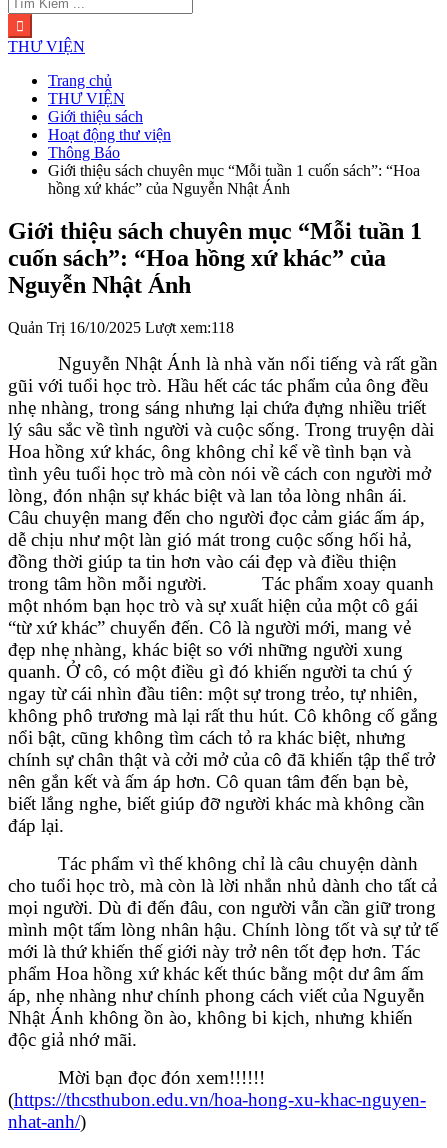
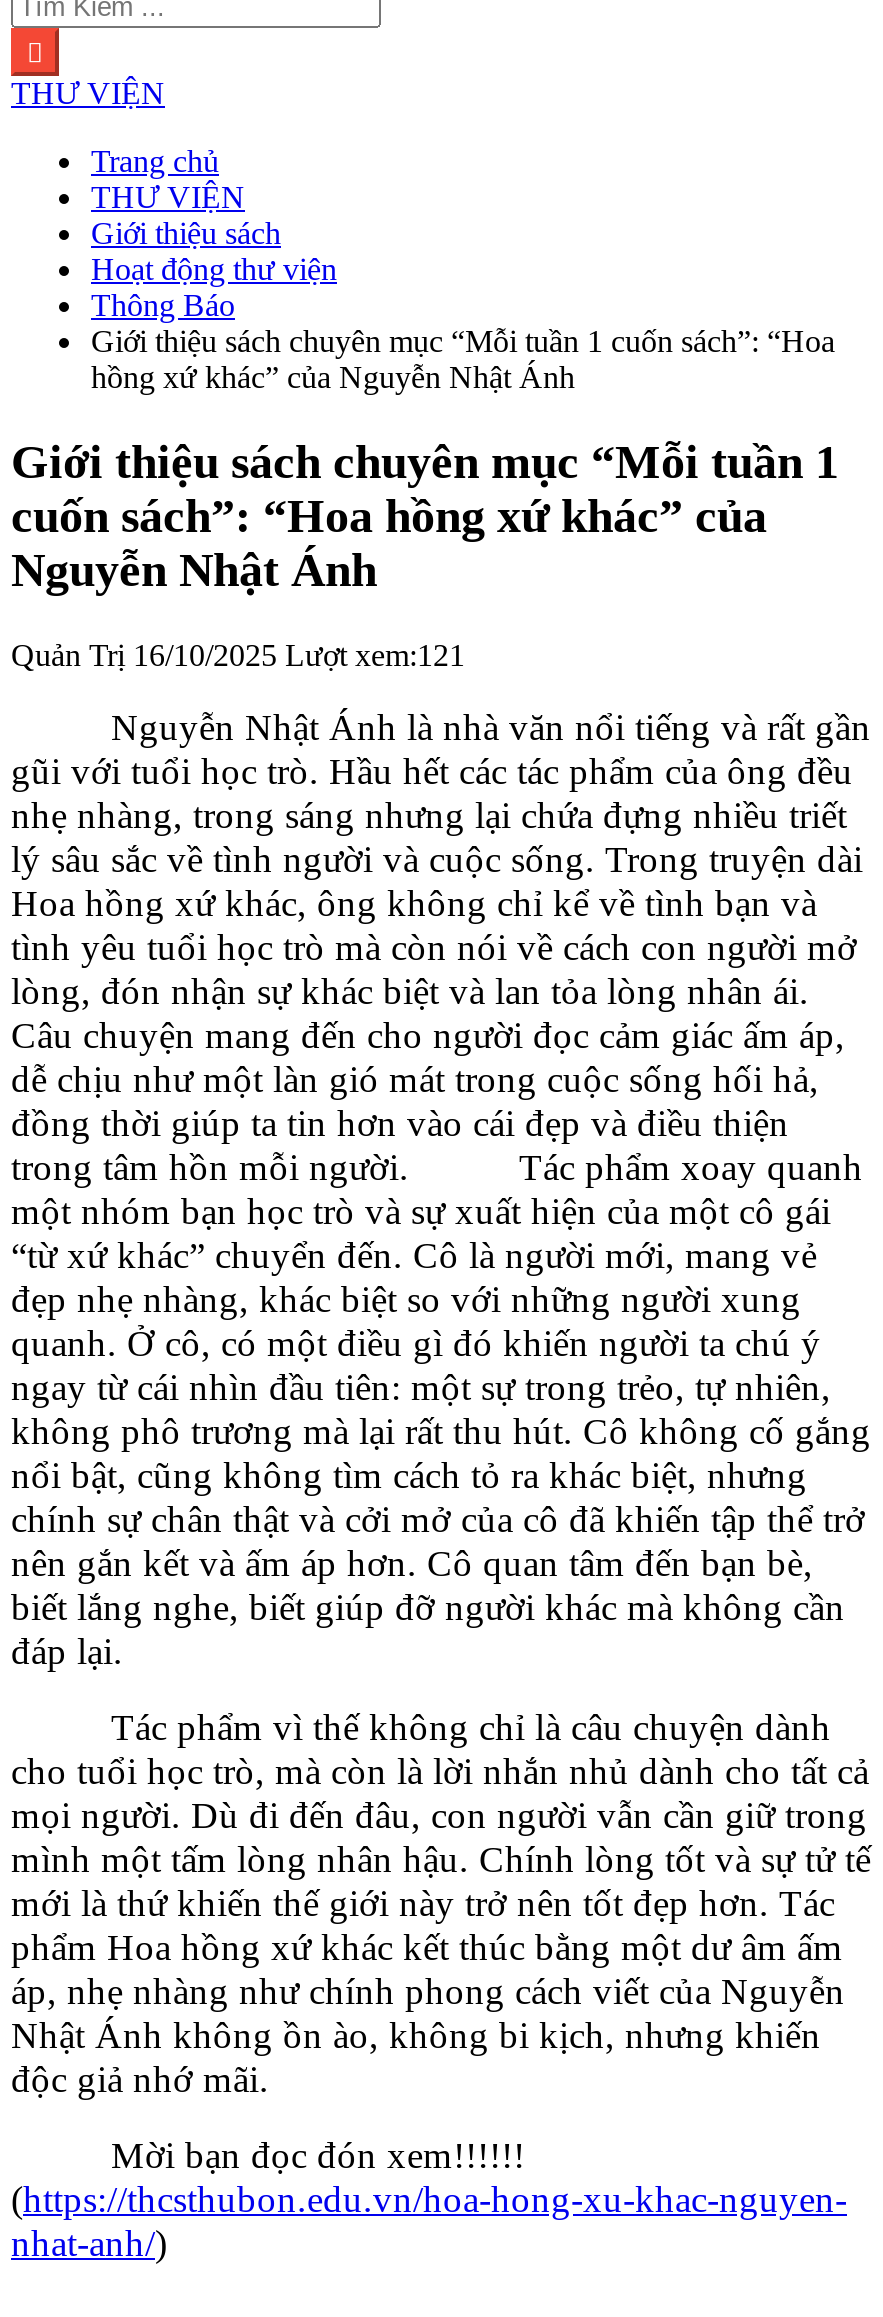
- Quản Trị 16/10/2025 Lượt xem:118
+ Quản Trị 16/10/2025 Lượt xem:121
